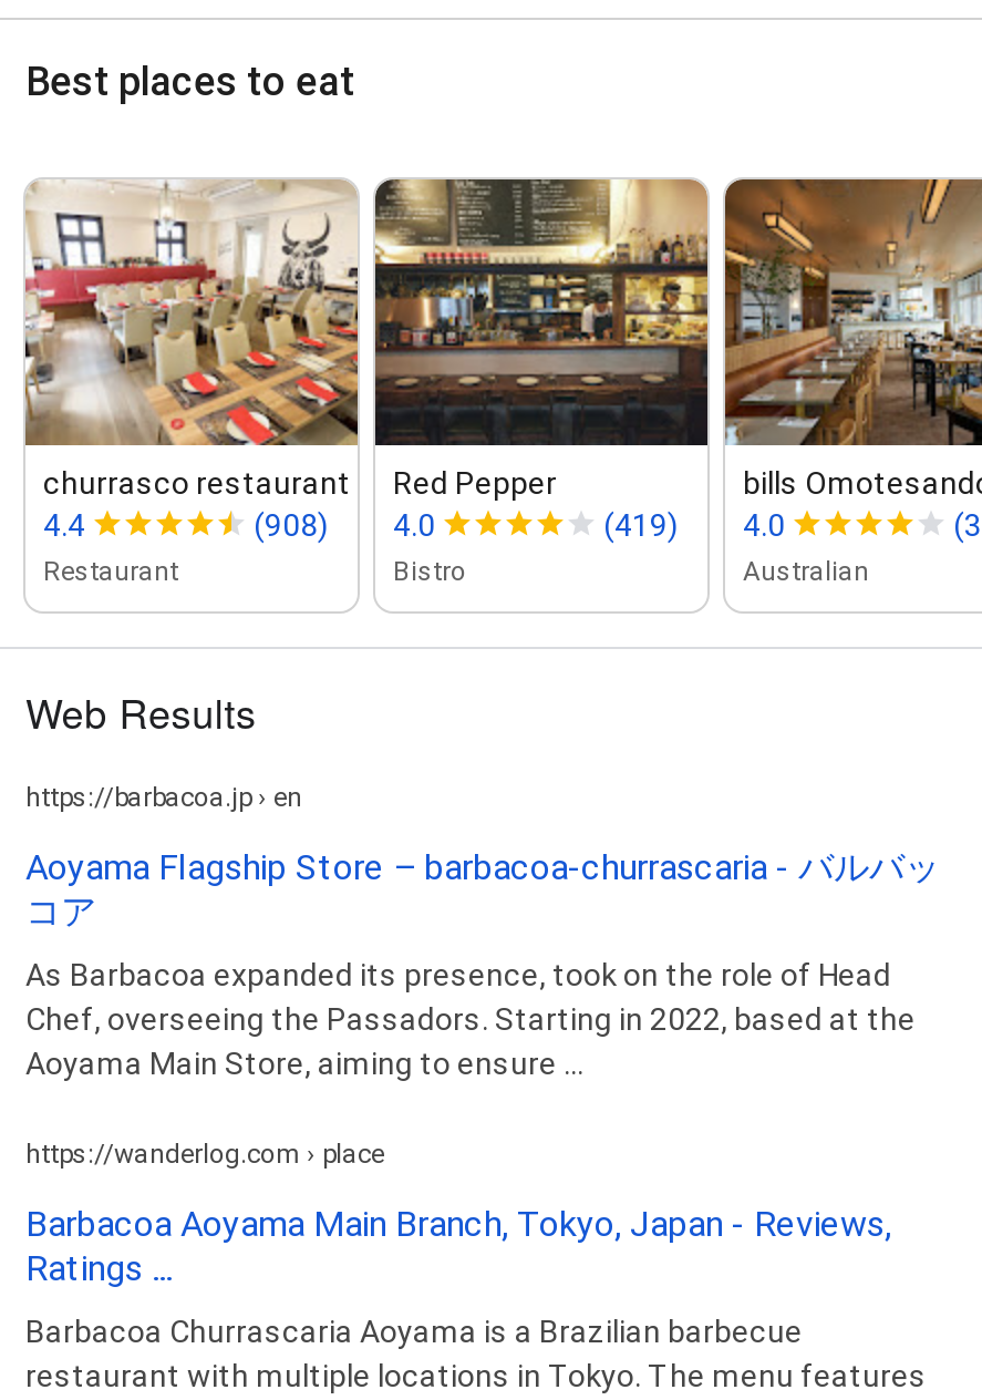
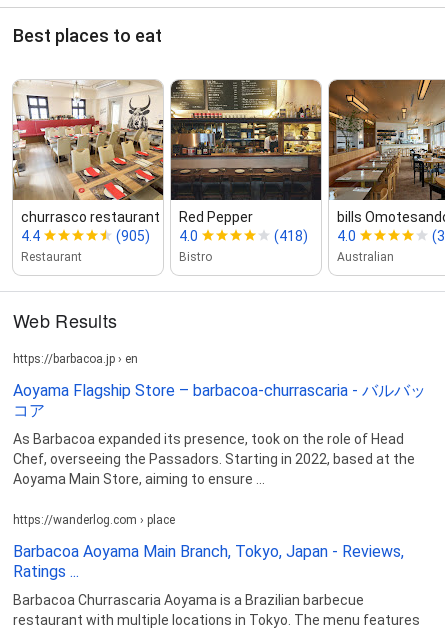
- (908) 4.0
+ (905) 4.0

- (419) 4.0
+ (418) 4.0
